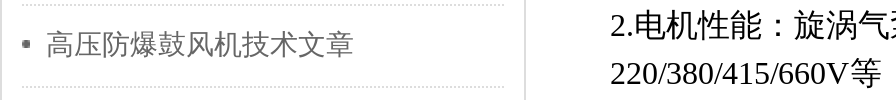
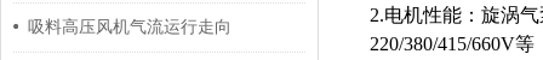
- 高压防爆鼓风机技术文章
+ 吸料高压风机气流运行走向
